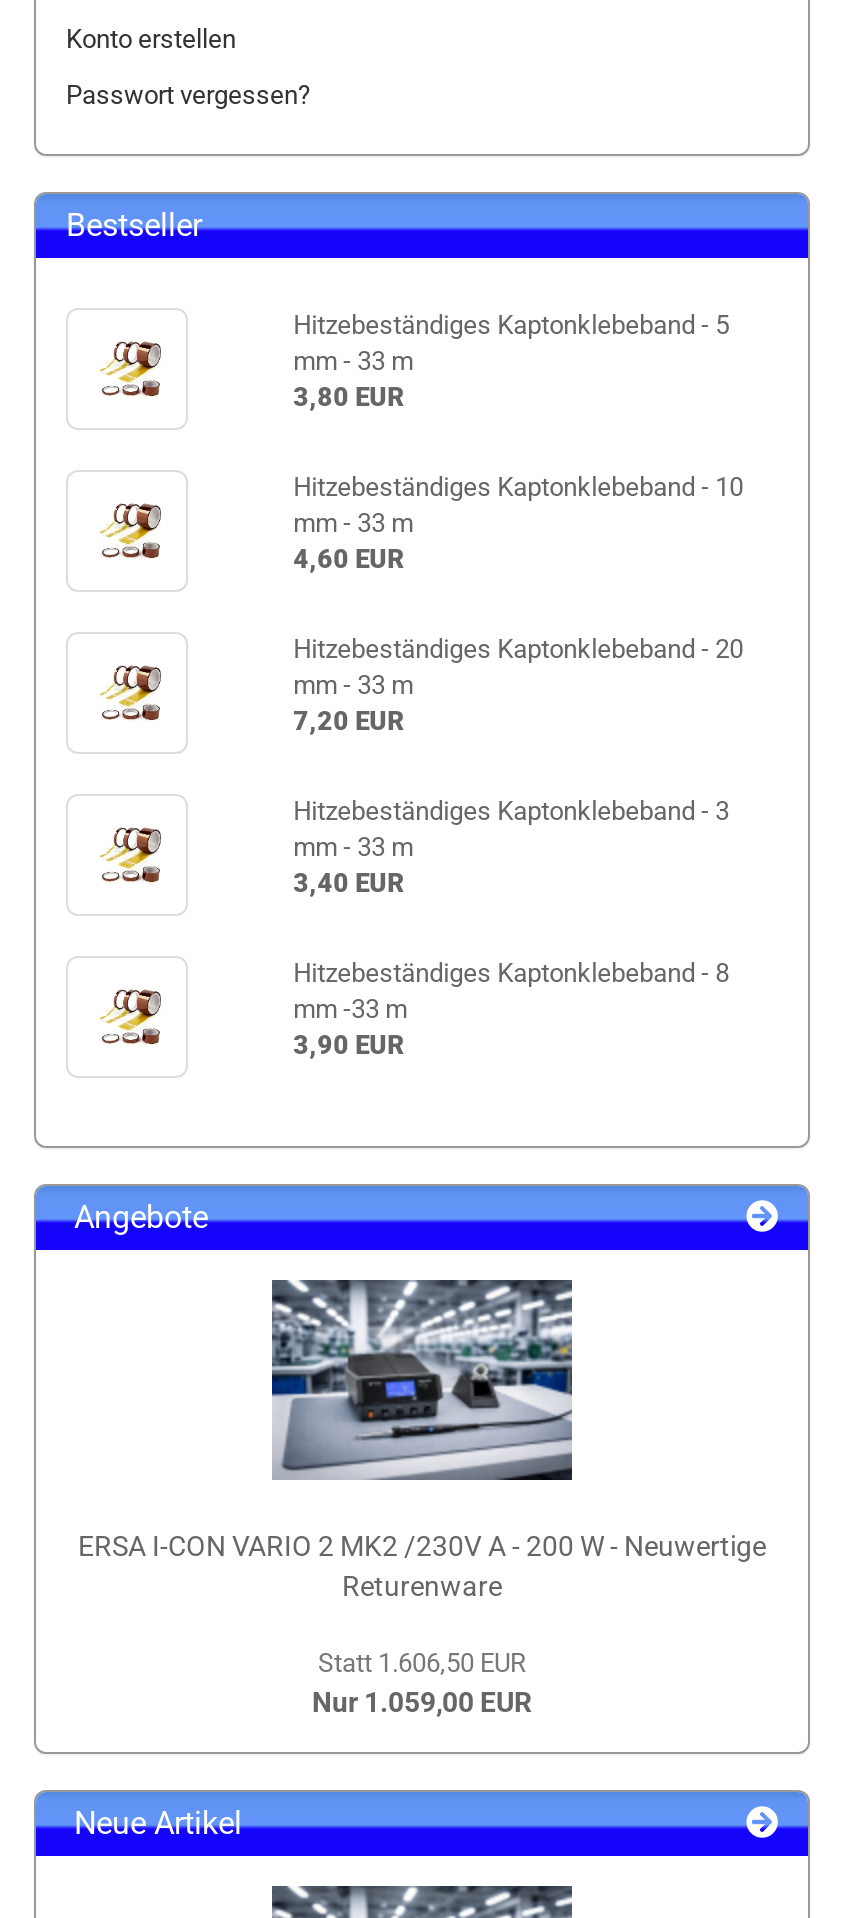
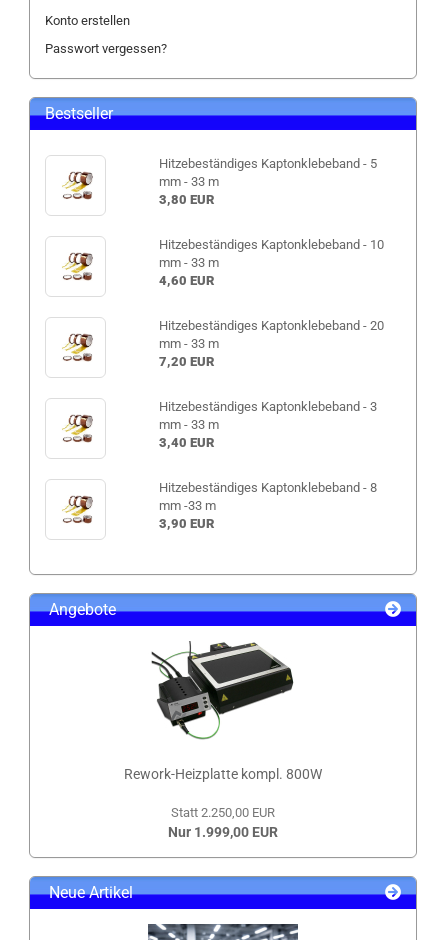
- [image]
- ERSA I-CON VARIO 2 MK2 /230V A - 200 W - Neuwertige
- Returenware
+ [image]
+ Rework-Heizplatte kompl. 800W

- Statt 1.606,50 EUR
- Nur 1.059,00 EUR
+ Statt 2.250,00 EUR
+ Nur 1.999,00 EUR
